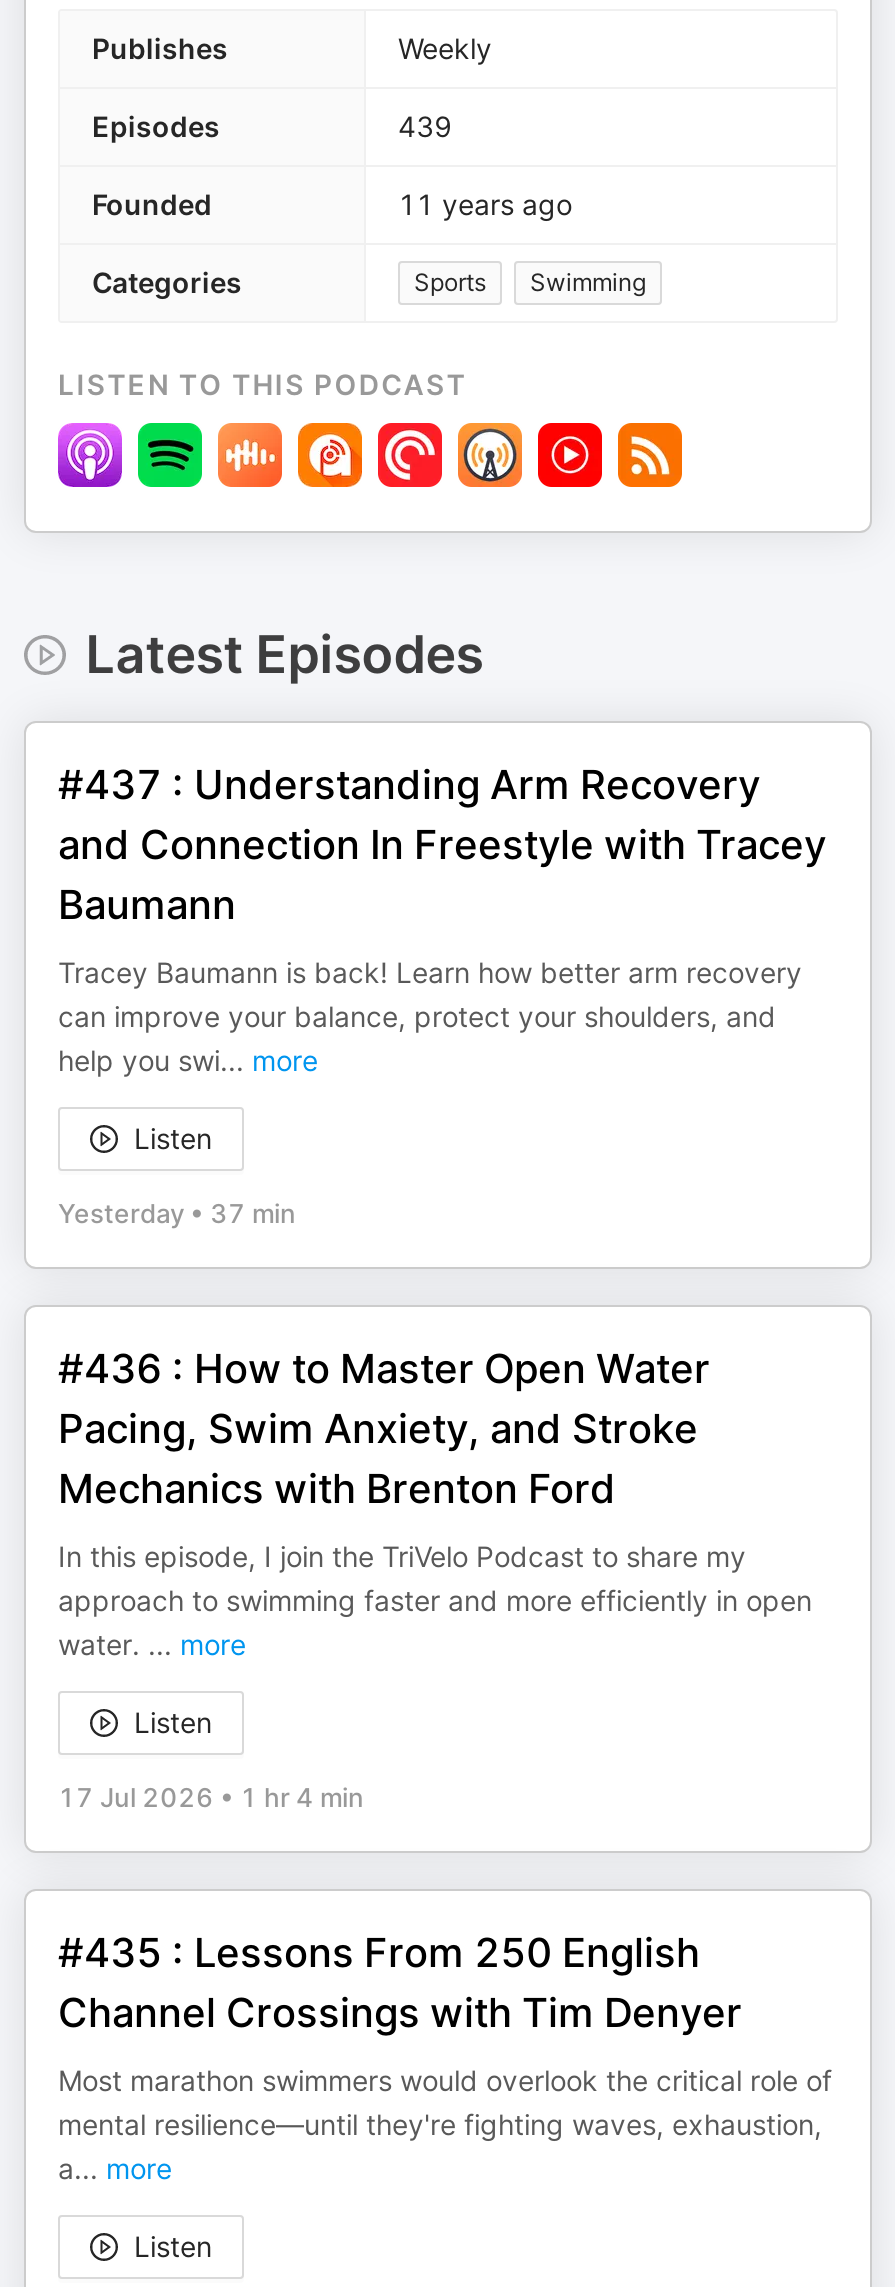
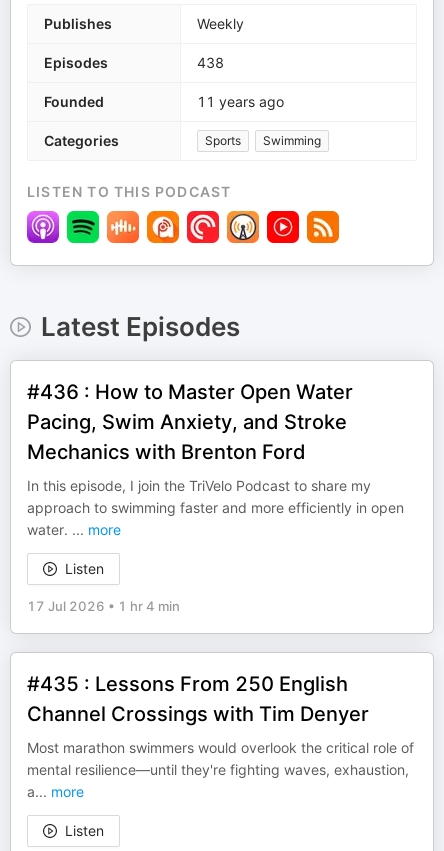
- 439
+ 438

- #437 : Understanding Arm Recovery
- and Connection In Freestyle with Tracey
- Baumann
- Tracey Baumann is back! Learn how better arm recovery
- can improve your balance, protect your shoulders, and
- help you swi... more
- Listen
- Yesterday • 37 min
